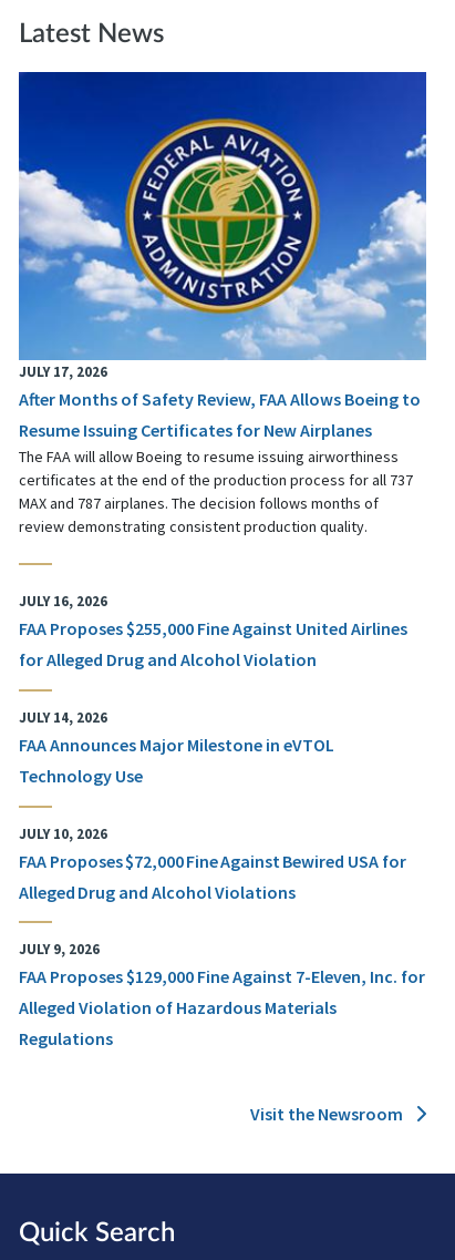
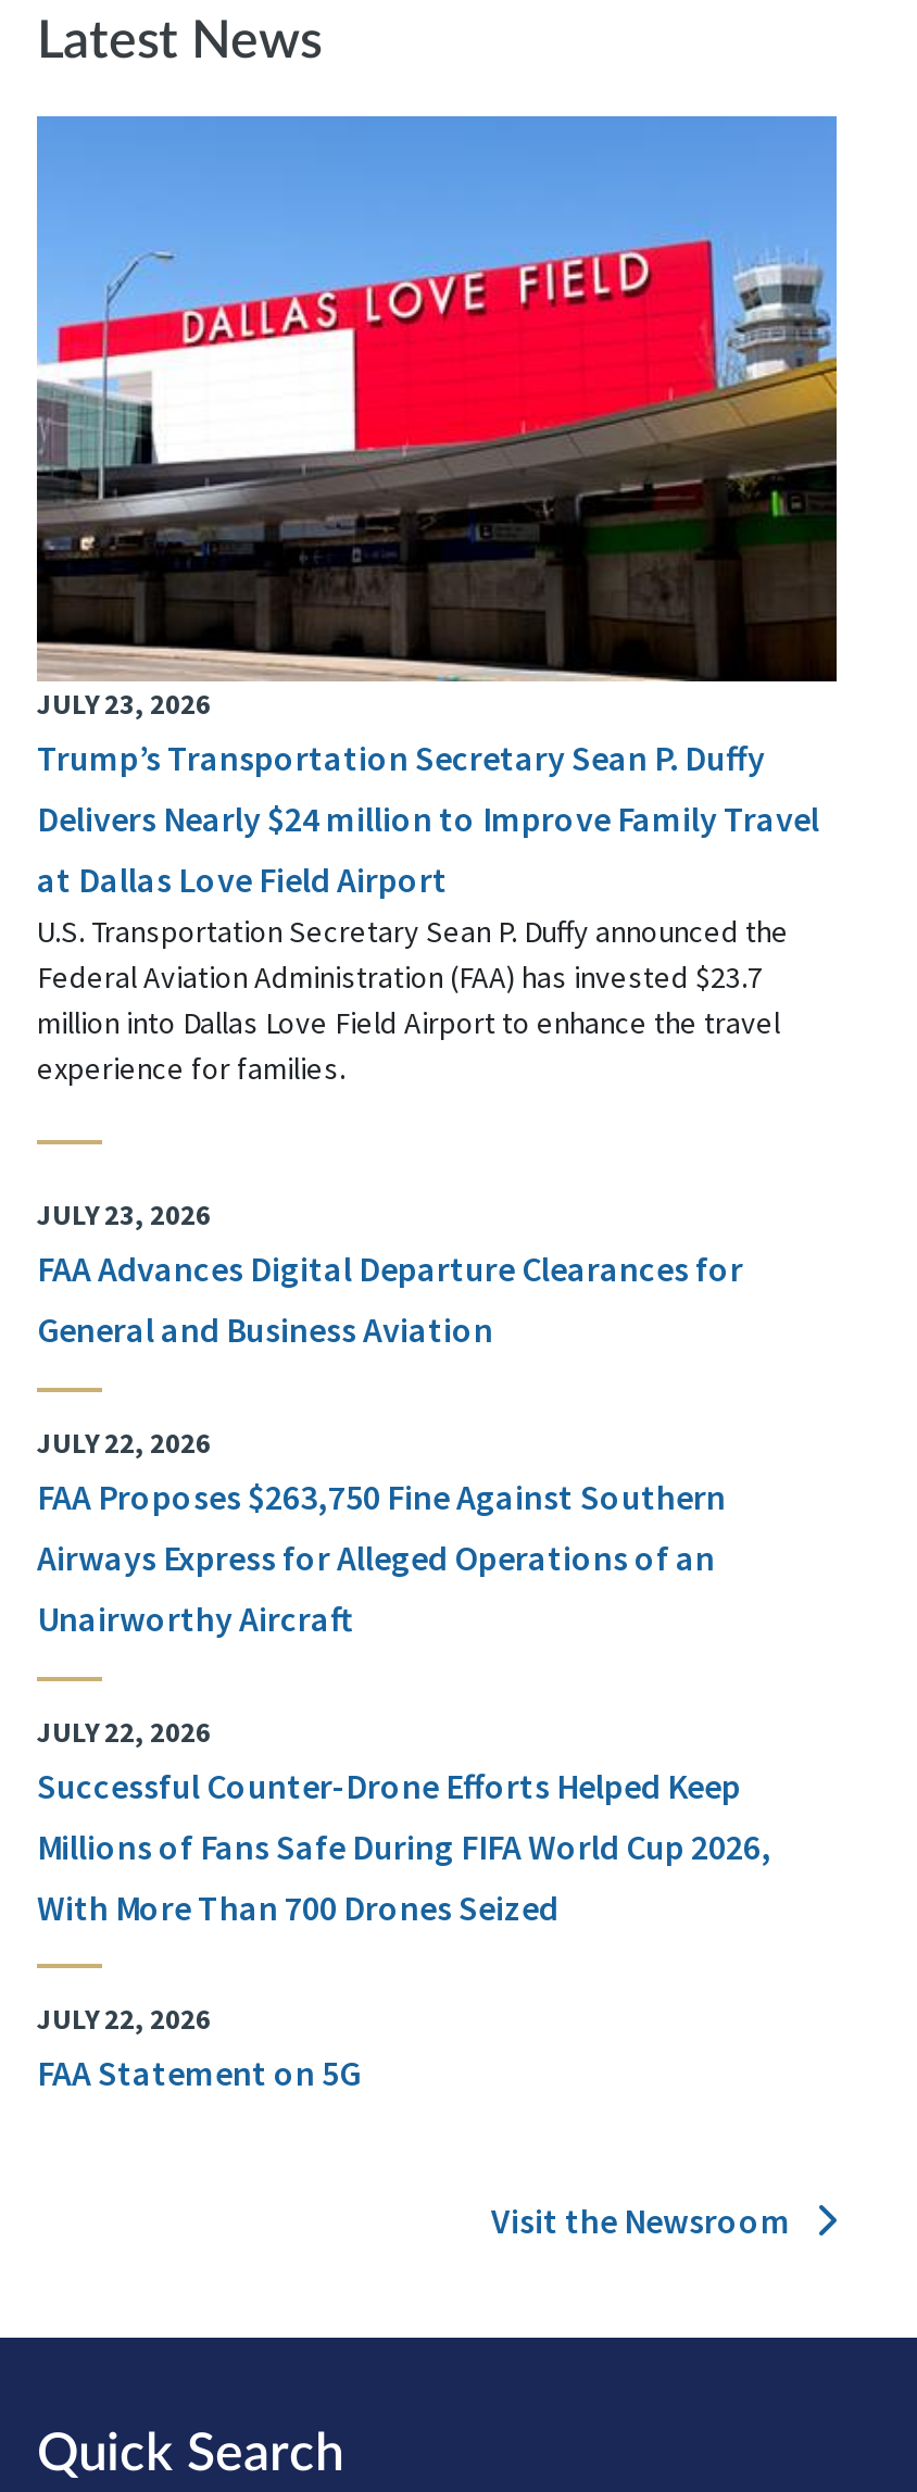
- [image]
- JULY 17, 2026
- After Months of Safety Review, FAA Allows Boeing to
- Resume Issuing Certificates for New Airplanes
- The FAA will allow Boeing to resume issuing airworthiness
- certificates at the end of the production process for all 737
- MAX and 787 airplanes. The decision follows months of
- review demonstrating consistent production quality.
+ [image]
+ JULY 23, 2026
+ Trump’s Transportation Secretary Sean P. Duffy
+ Delivers Nearly $24 million to Improve Family Travel
+ at Dallas Love Field Airport
+ U.S. Transportation Secretary Sean P. Duffy announced the
+ Federal Aviation Administration (FAA) has invested $23.7
+ million into Dallas Love Field Airport to enhance the travel
+ experience for families.

- JULY 16, 2026
- FAA Proposes $255,000 Fine Against United Airlines
- for Alleged Drug and Alcohol Violation
+ JULY 23, 2026
+ FAA Advances Digital Departure Clearances for
+ General and Business Aviation

- JULY 14, 2026
- FAA Announces Major Milestone in eVTOL
- Technology Use
+ JULY 22, 2026
+ FAA Proposes $263,750 Fine Against Southern
+ Airways Express for Alleged Operations of an
+ Unairworthy Aircraft

- JULY 10, 2026
- FAA Proposes $72,000 Fine Against Bewired USA for
- Alleged Drug and Alcohol Violations
+ JULY 22, 2026
+ Successful Counter-Drone Efforts Helped Keep
+ Millions of Fans Safe During FIFA World Cup 2026,
+ With More Than 700 Drones Seized

- JULY 9, 2026
- FAA Proposes $129,000 Fine Against 7-Eleven, Inc. for
- Alleged Violation of Hazardous Materials
- Regulations
+ JULY 22, 2026
+ FAA Statement on 5G
